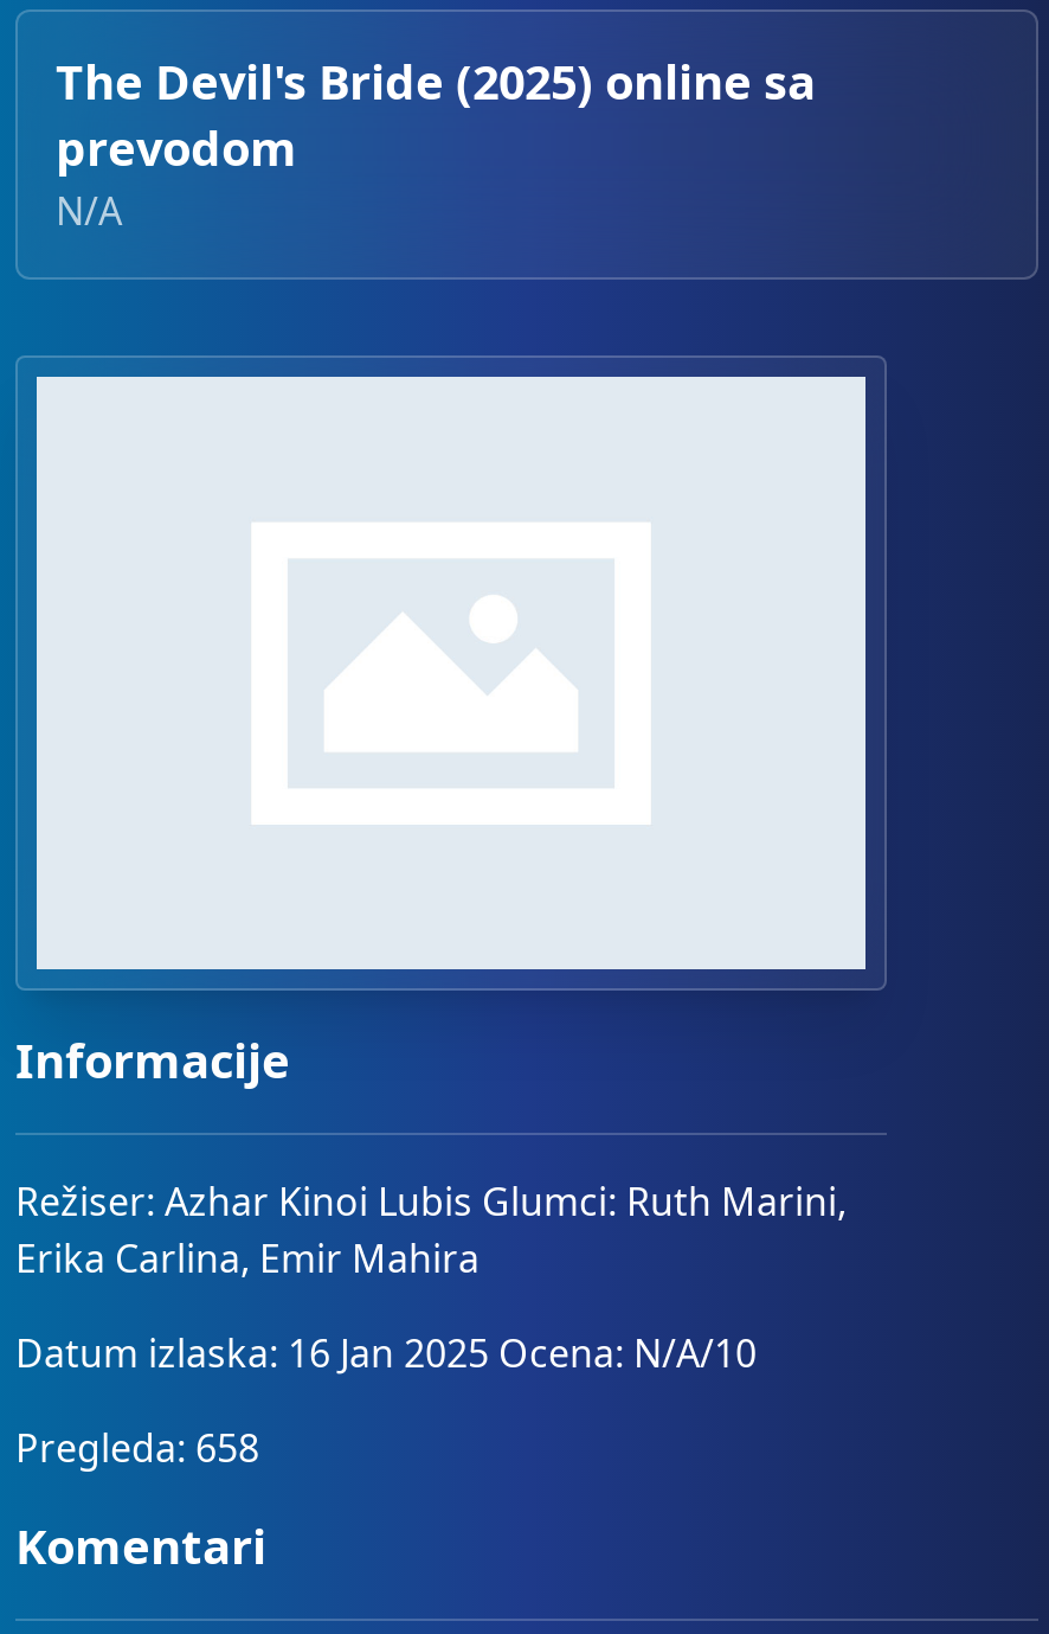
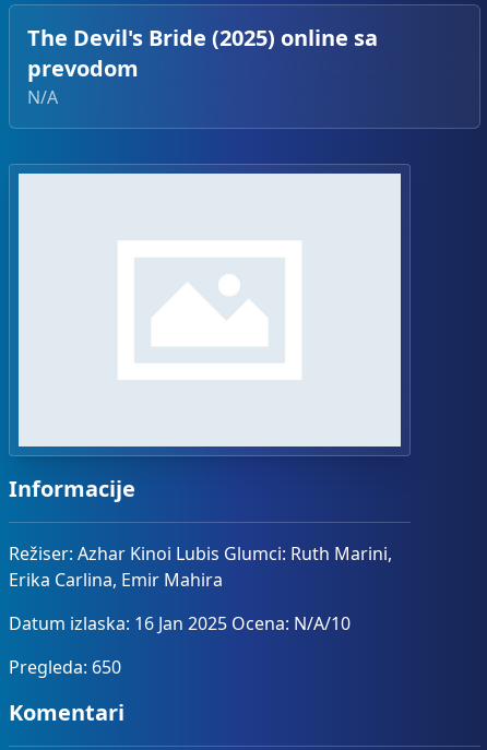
- Pregleda: 658
+ Pregleda: 650
